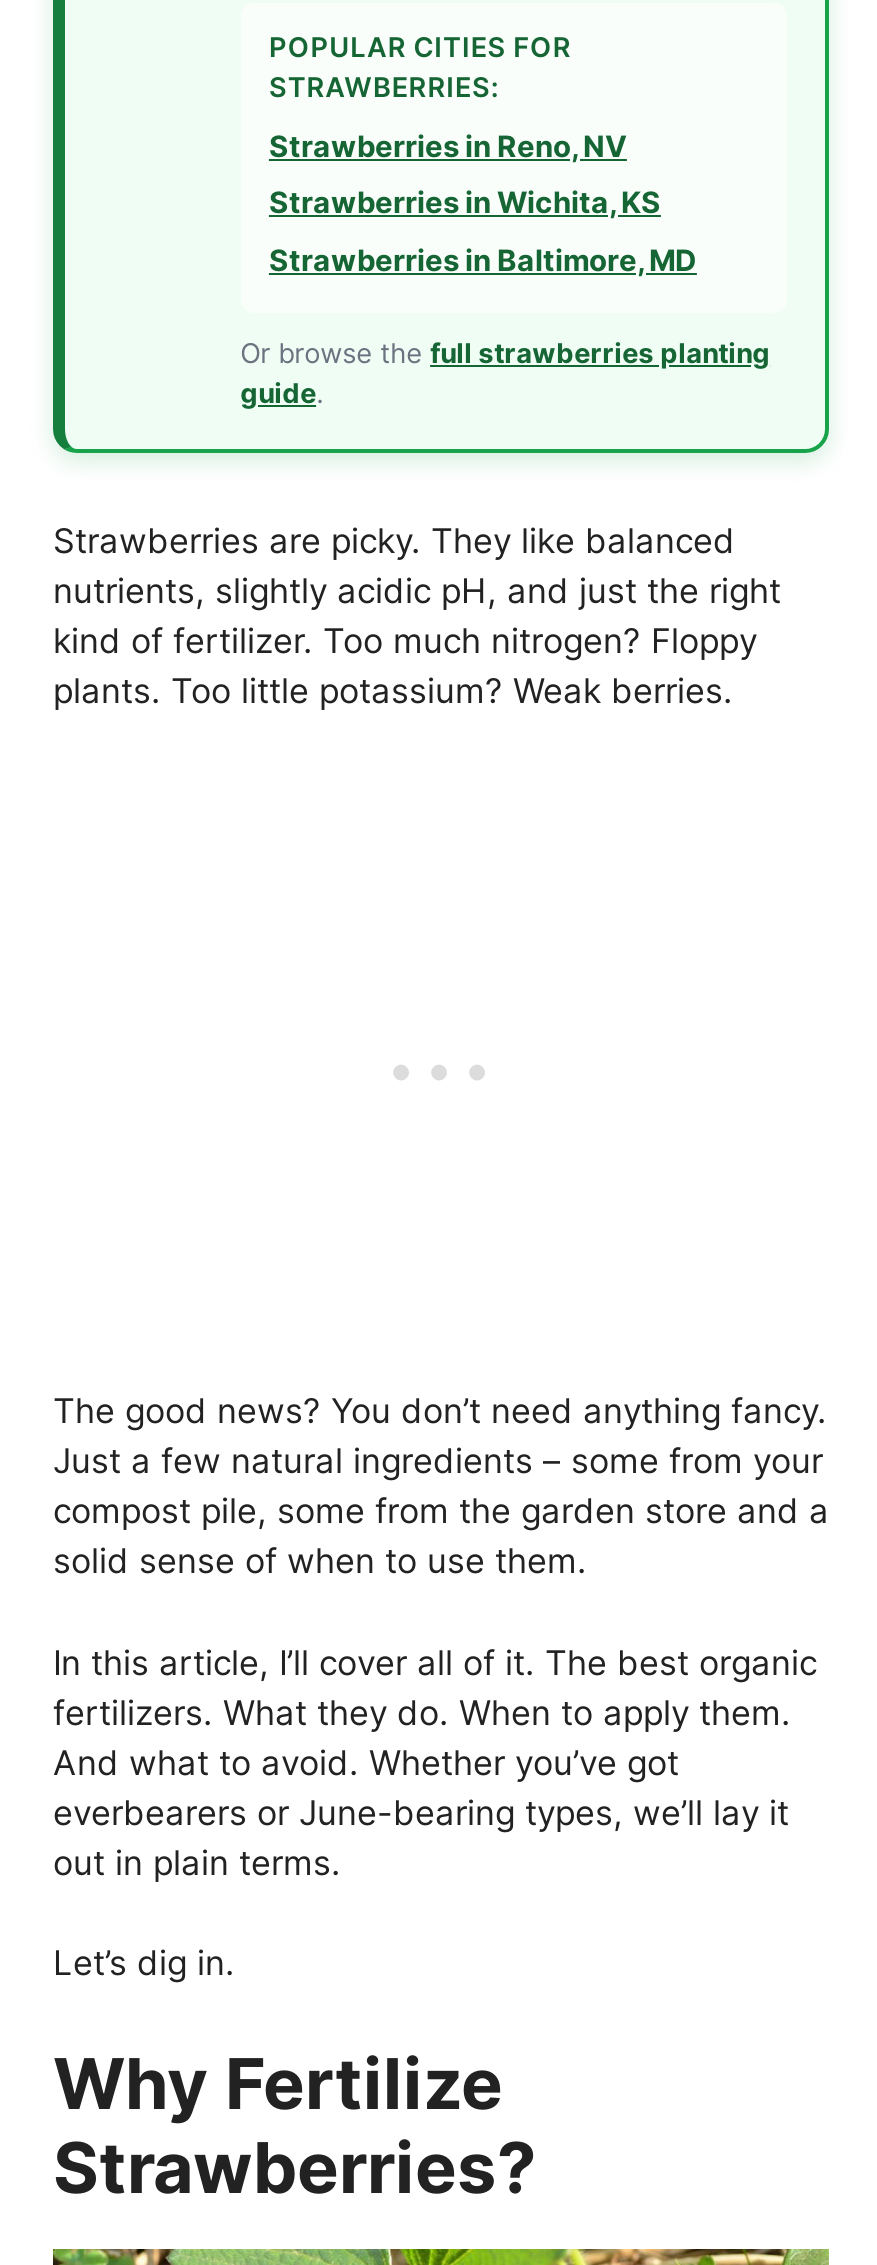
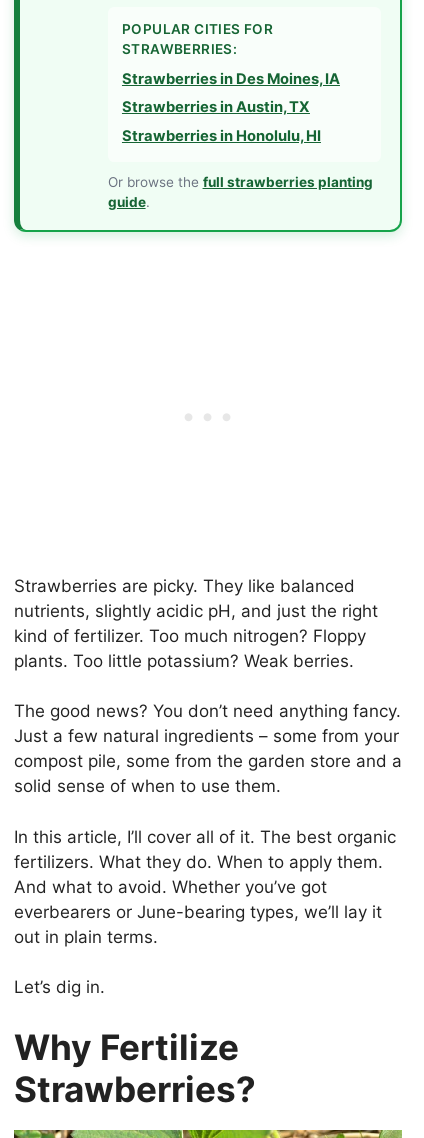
- Strawberries in Reno, NV
+ Strawberries in Des Moines, IA

- Strawberries in Wichita, KS
+ Strawberries in Austin, TX

- Strawberries in Baltimore, MD
+ Strawberries in Honolulu, HI

moved down: Strawberries are picky. They like balanced | nutrients, slightly acidic pH, and just the right | kind of fertilizer. Too much nitrogen? Floppy | plants. Too little potassium? Weak berries.
